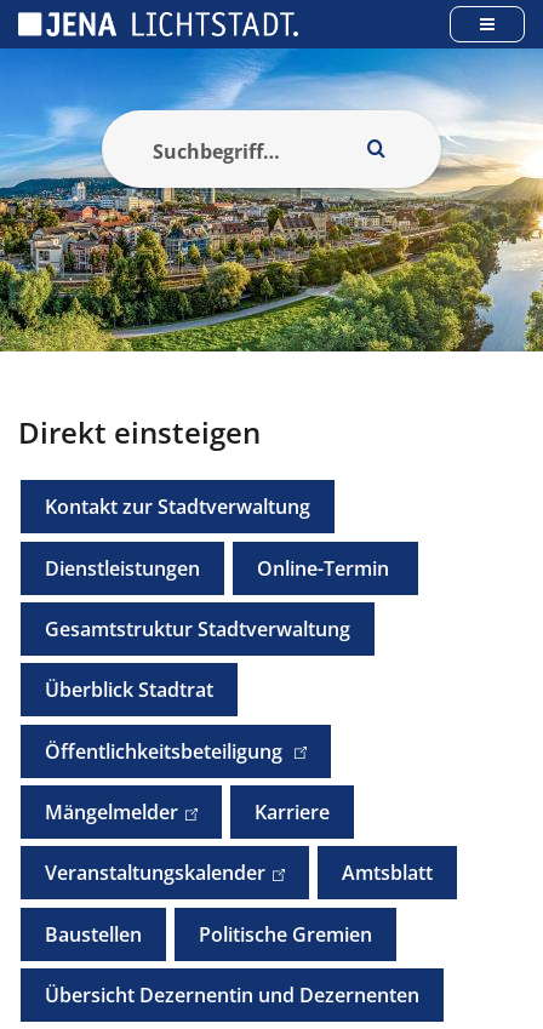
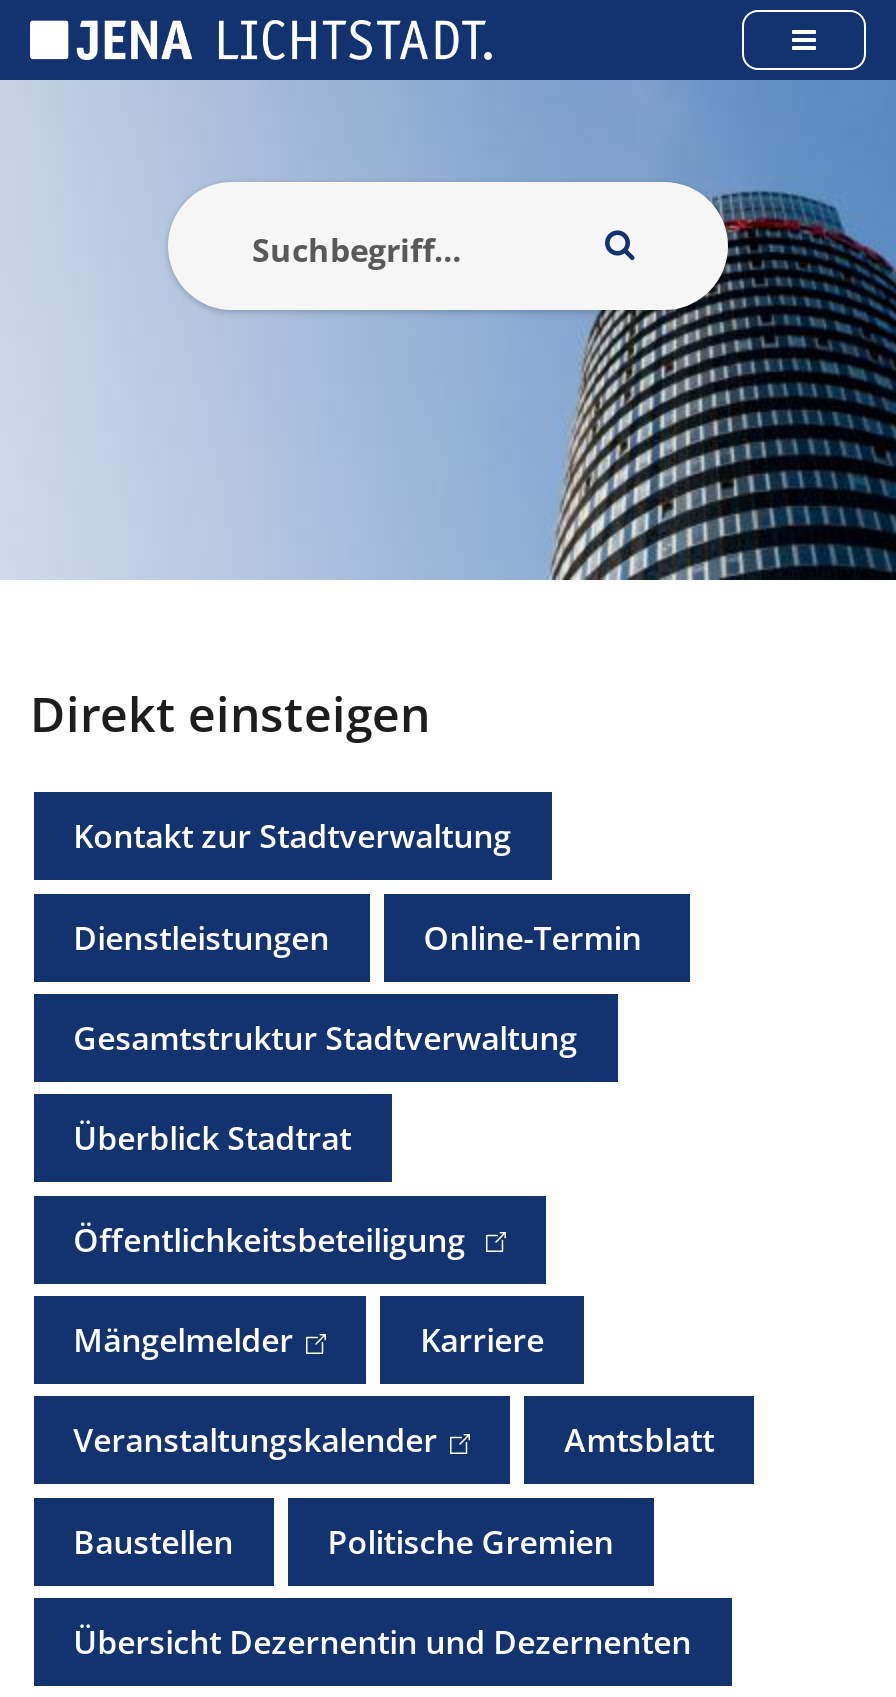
- [image]
+ [image]
